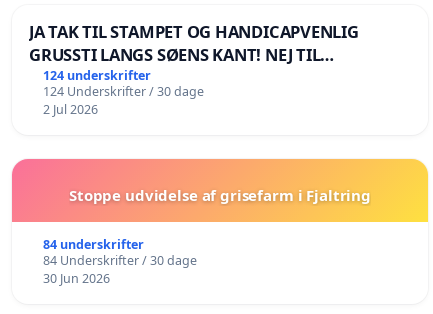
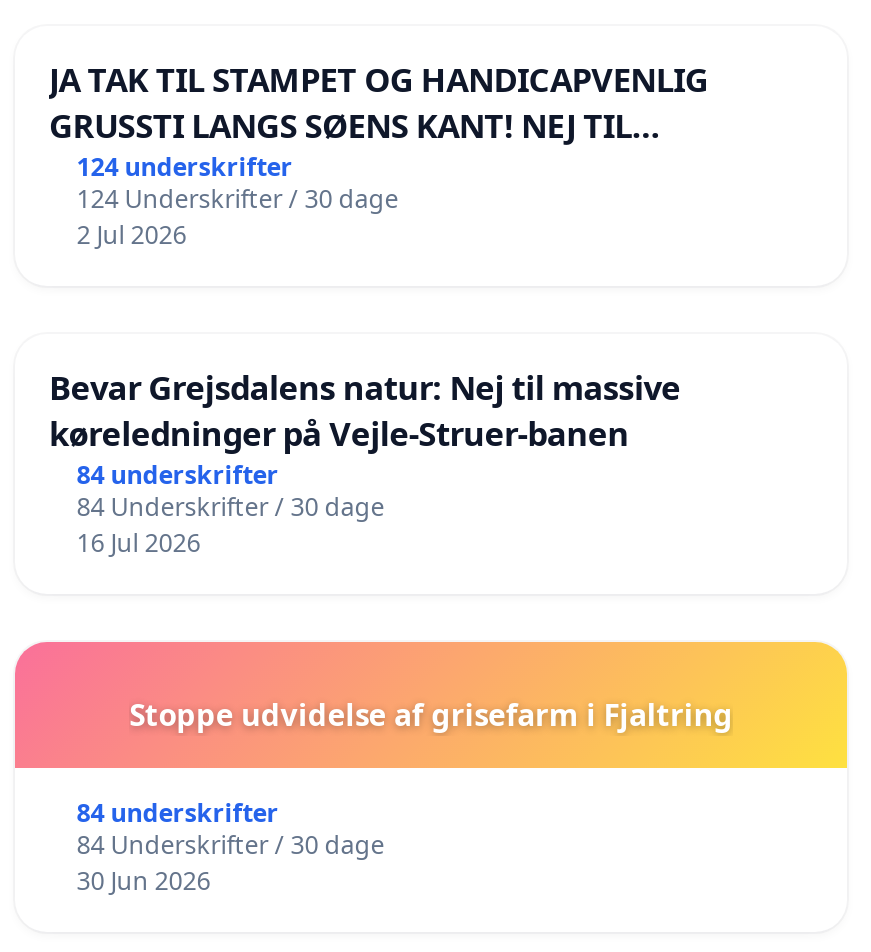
+ Bevar Grejsdalens natur: Nej til massive
+ køreledninger på Vejle-Struer-banen
+ 84 underskrifter
+ 84 Underskrifter / 30 dage
+ 16 Jul 2026
